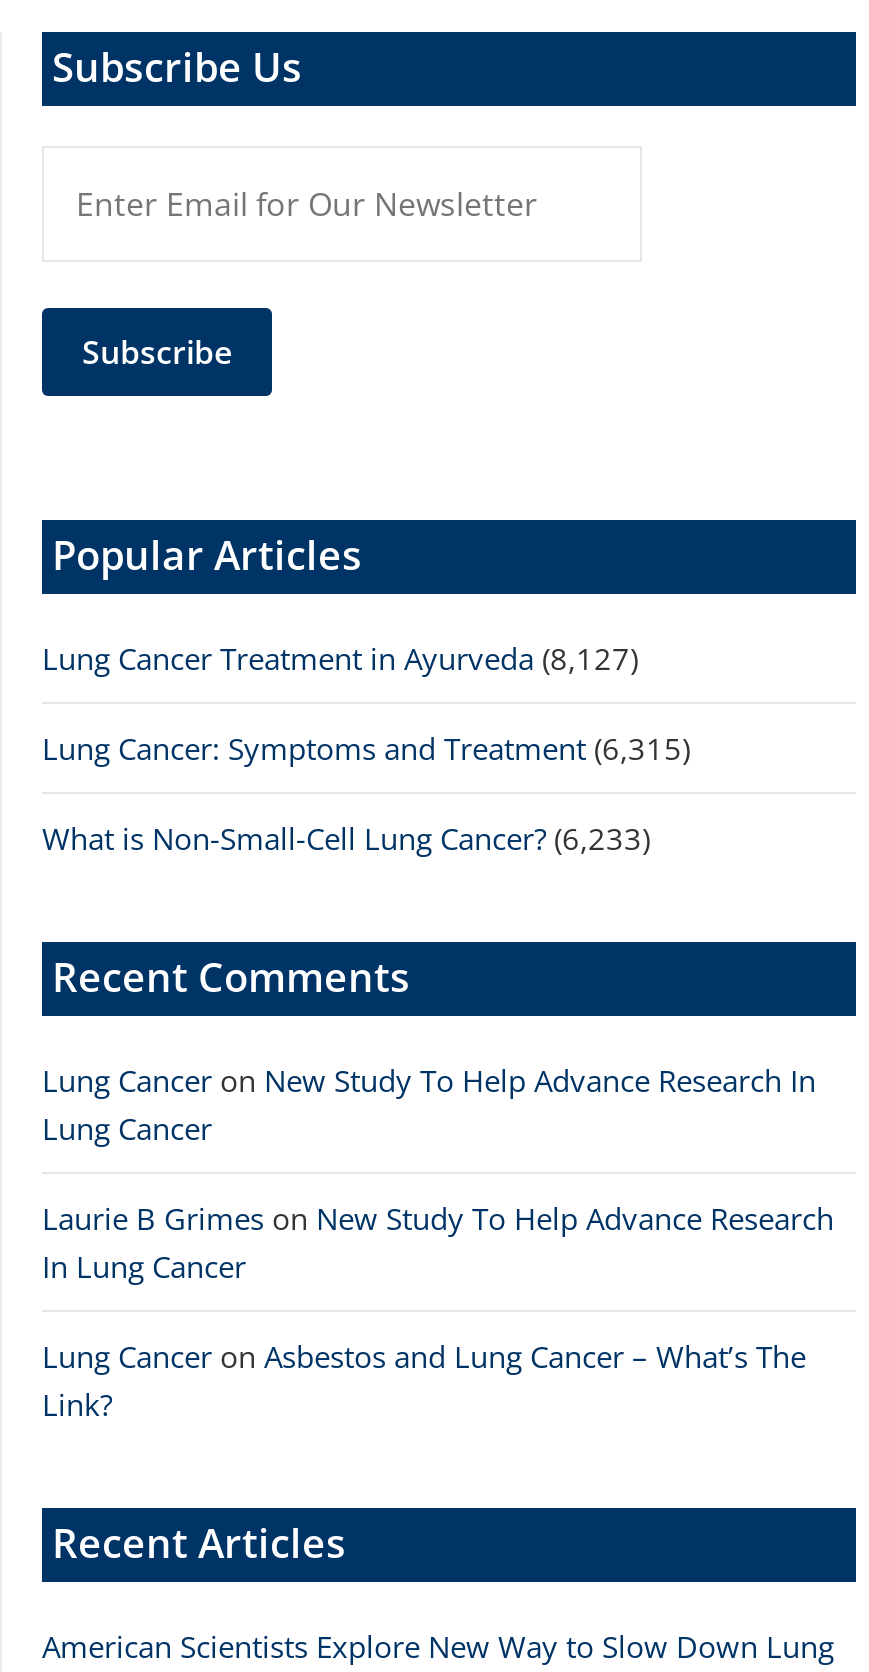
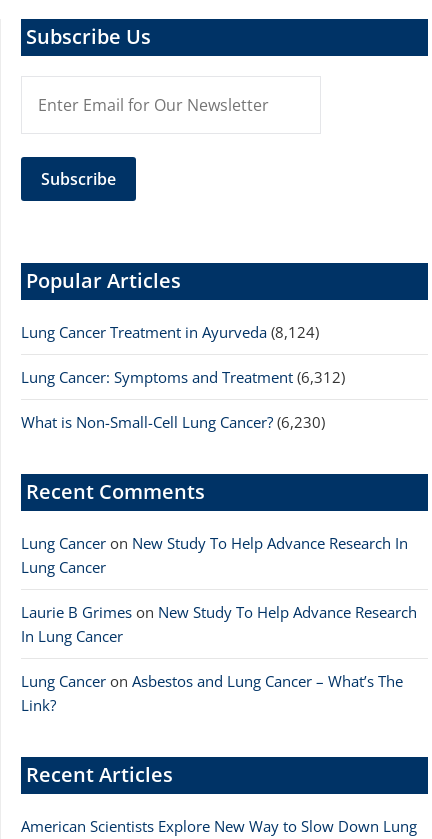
- Lung Cancer Treatment in Ayurveda (8,127)
+ Lung Cancer Treatment in Ayurveda (8,124)

- Lung Cancer: Symptoms and Treatment (6,315)
+ Lung Cancer: Symptoms and Treatment (6,312)

- What is Non-Small-Cell Lung Cancer? (6,233)
+ What is Non-Small-Cell Lung Cancer? (6,230)
